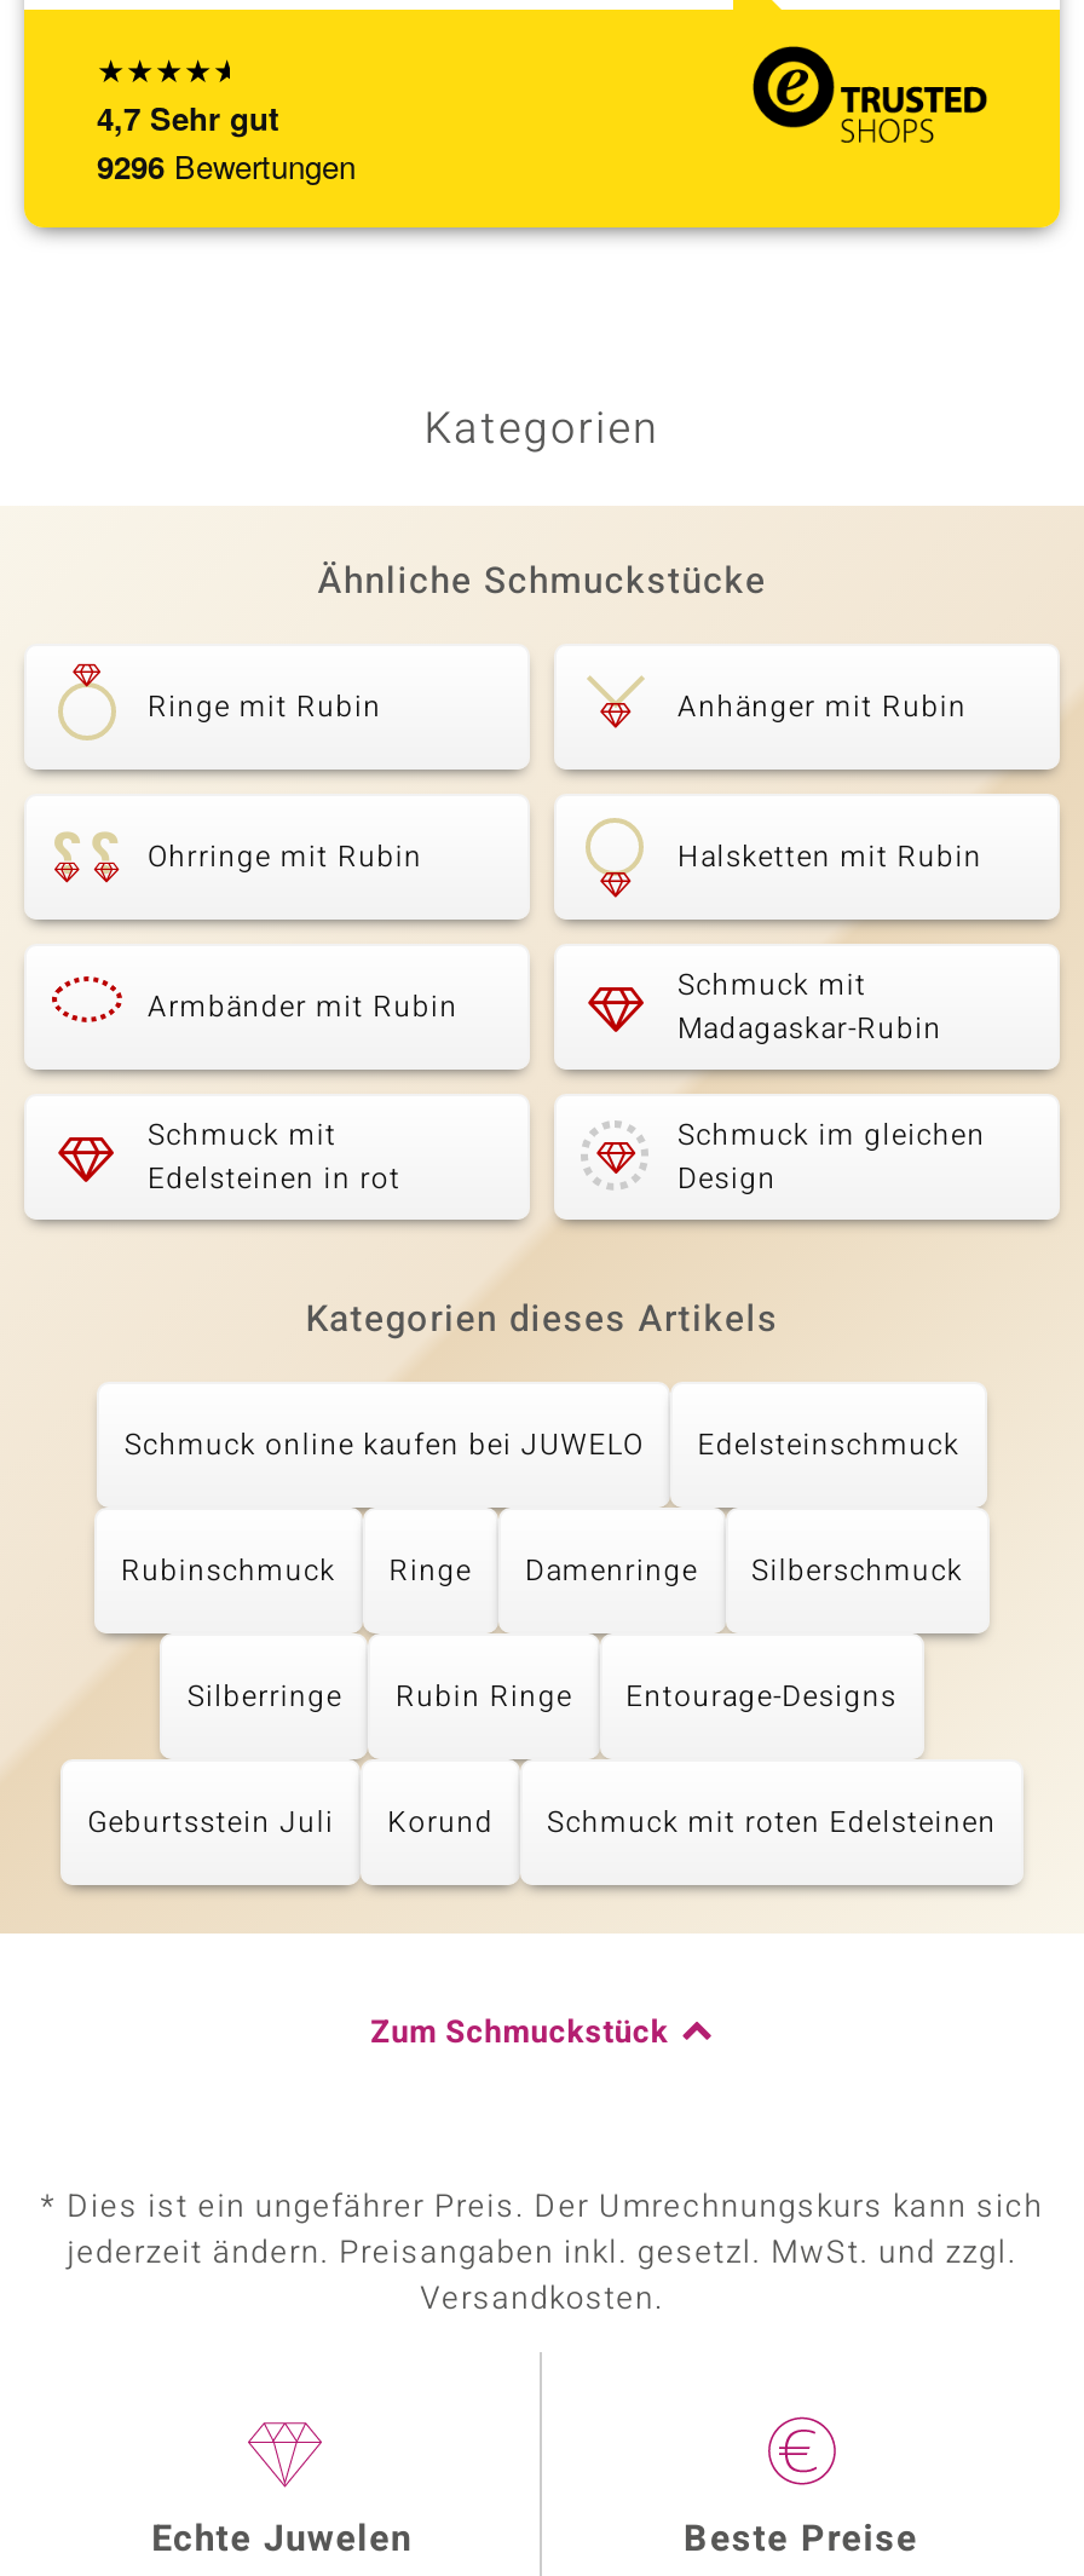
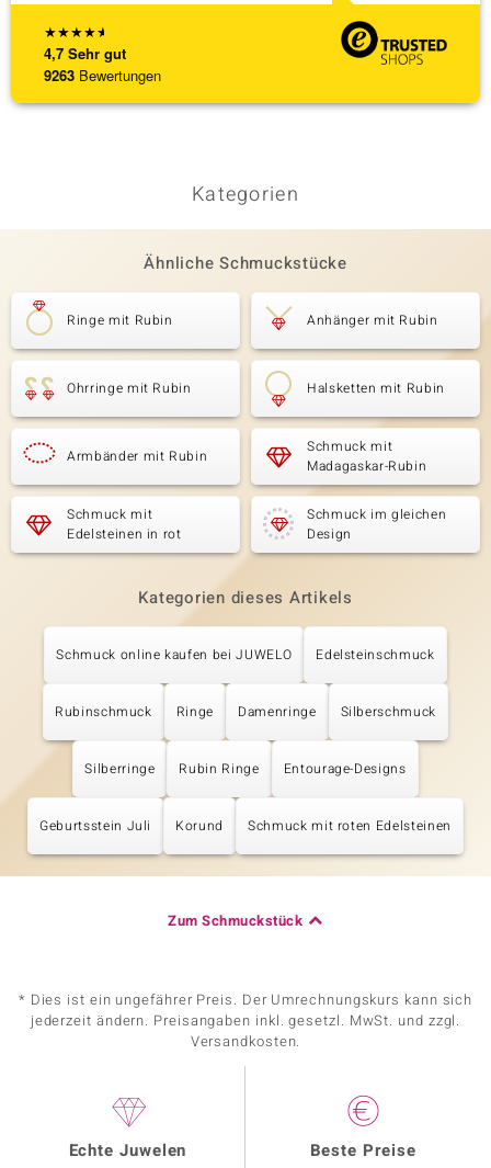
- 9296 Bewertungen
+ 9263 Bewertungen
